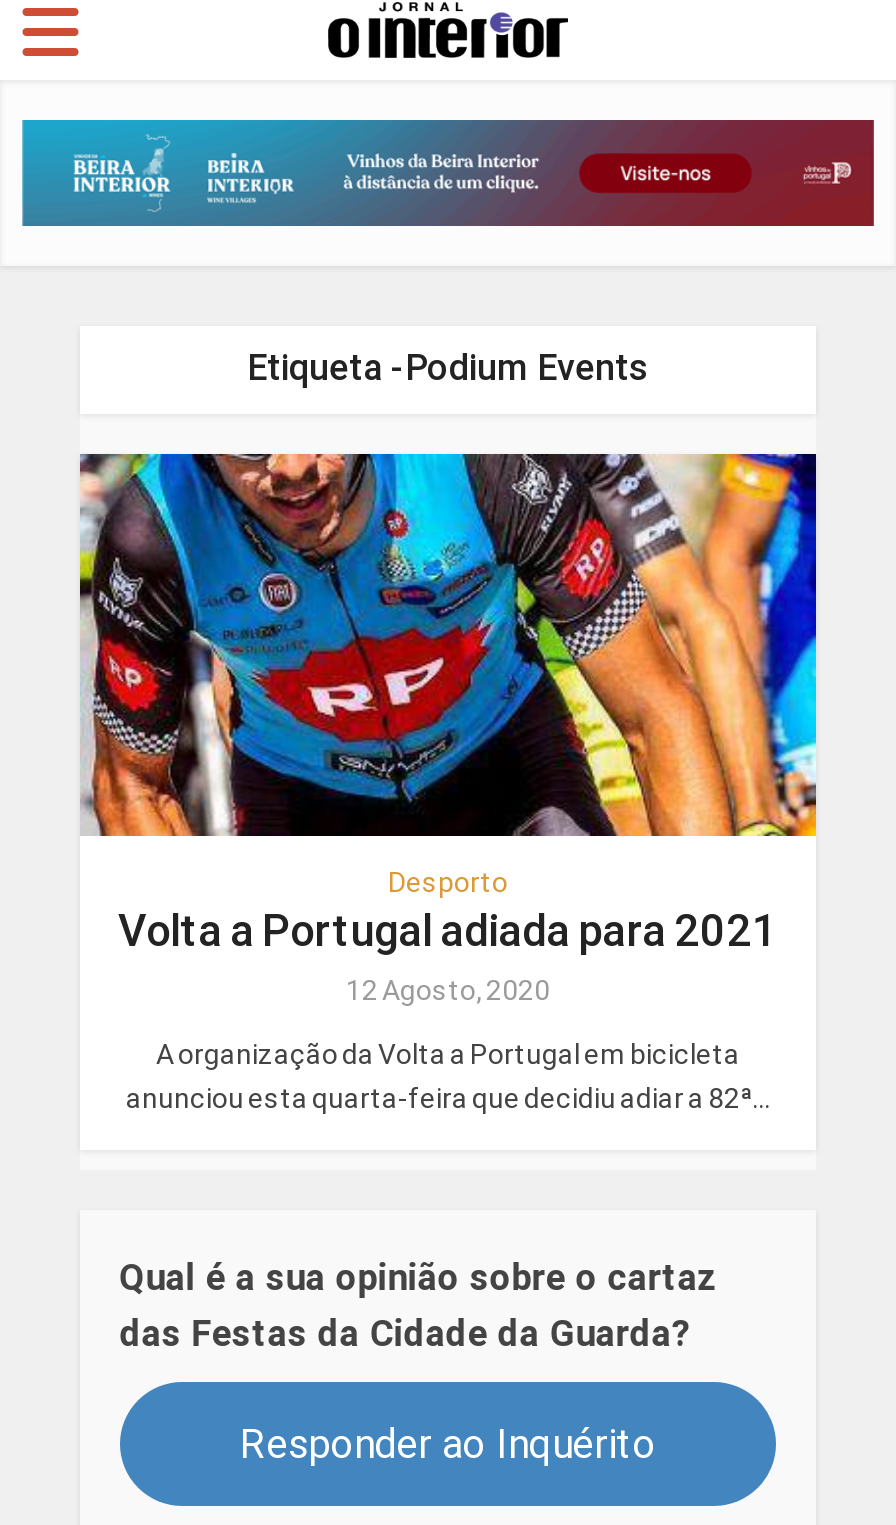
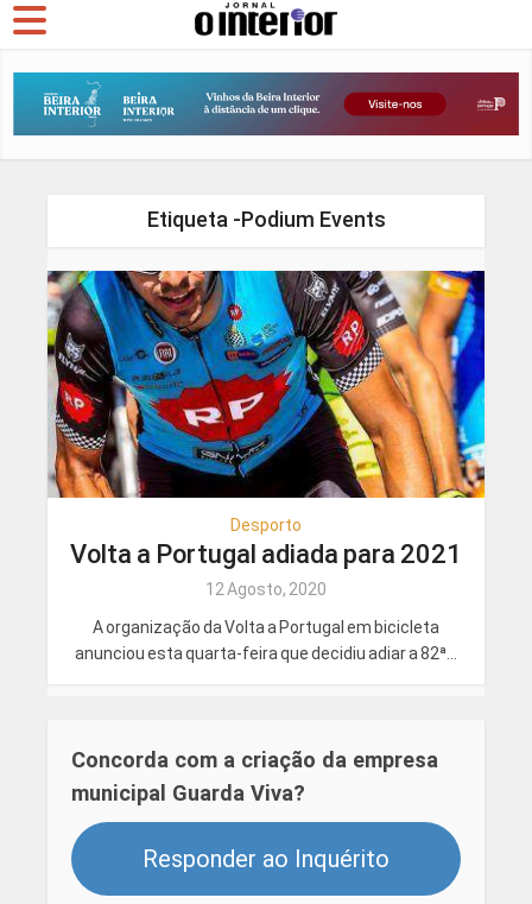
- Qual é a sua opinião sobre o cartaz
- das Festas da Cidade da Guarda?
+ Concorda com a criação da empresa
+ municipal Guarda Viva?
